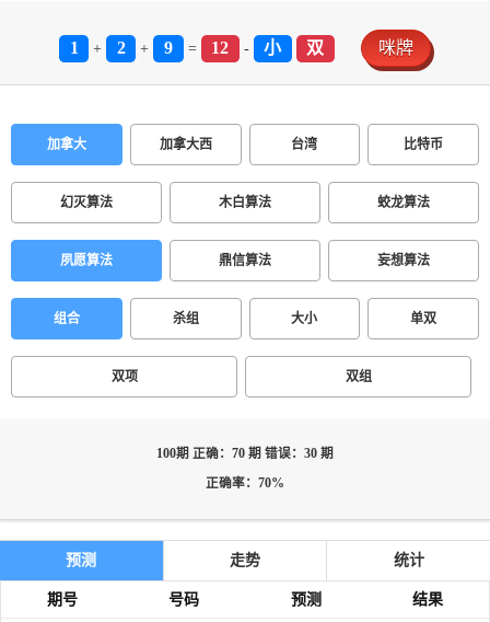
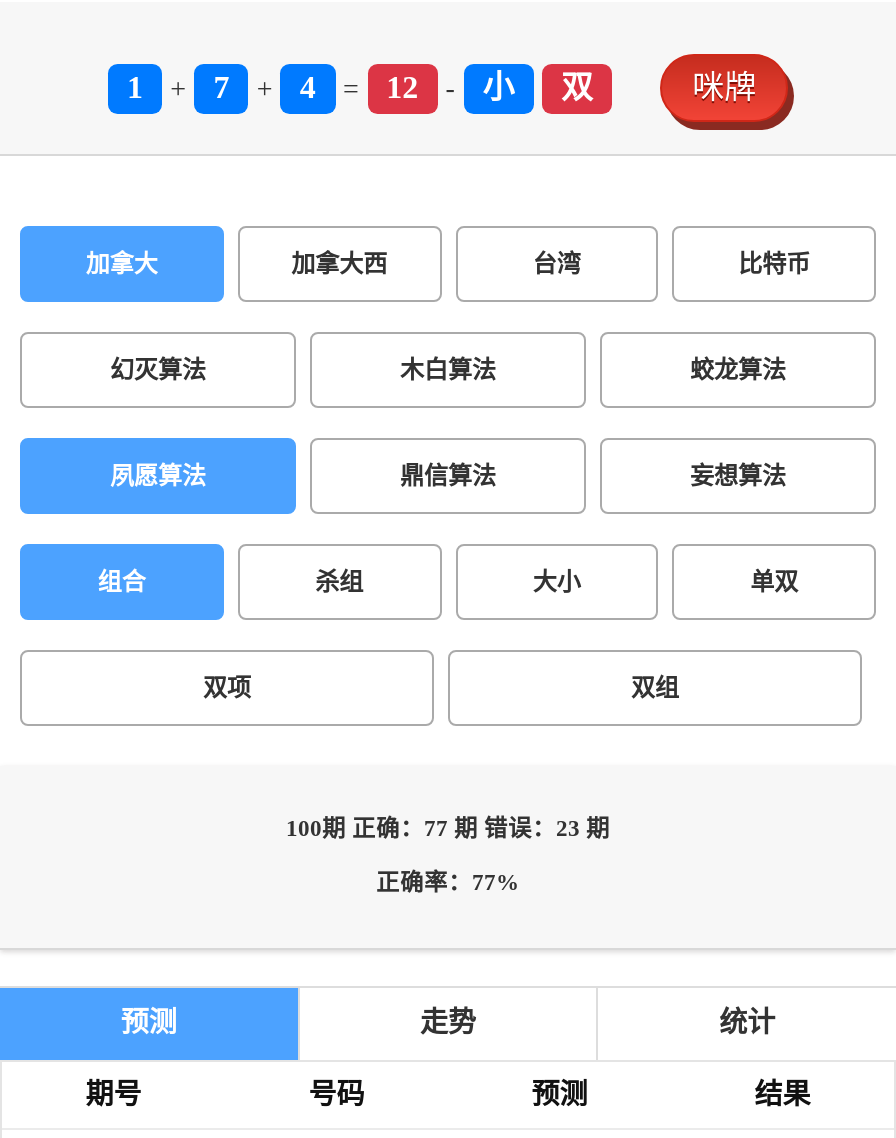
- 2
+ 7

- 9
+ 4

- 100期 正确：70 期 错误：30 期
+ 100期 正确：77 期 错误：23 期

- 正确率：70%
+ 正确率：77%
